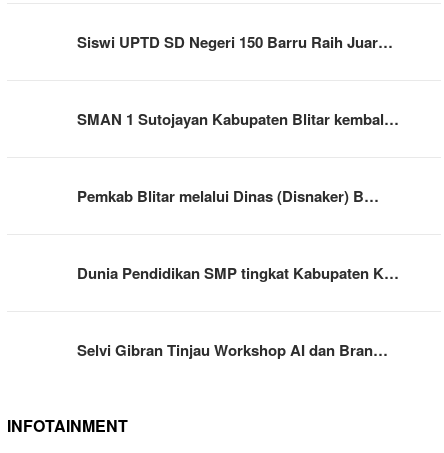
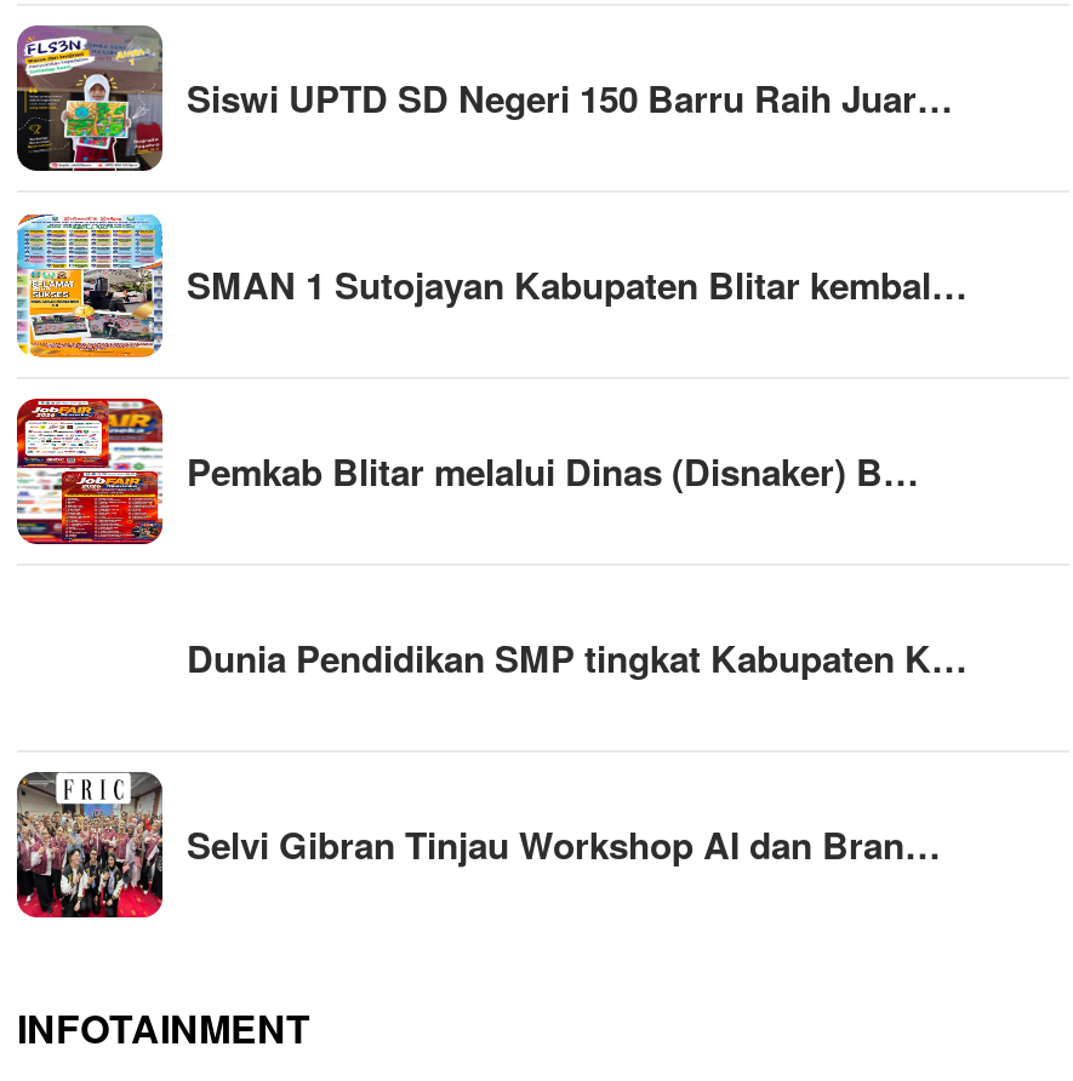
+ [image]

+ [image]

+ [image]

+ [image]
